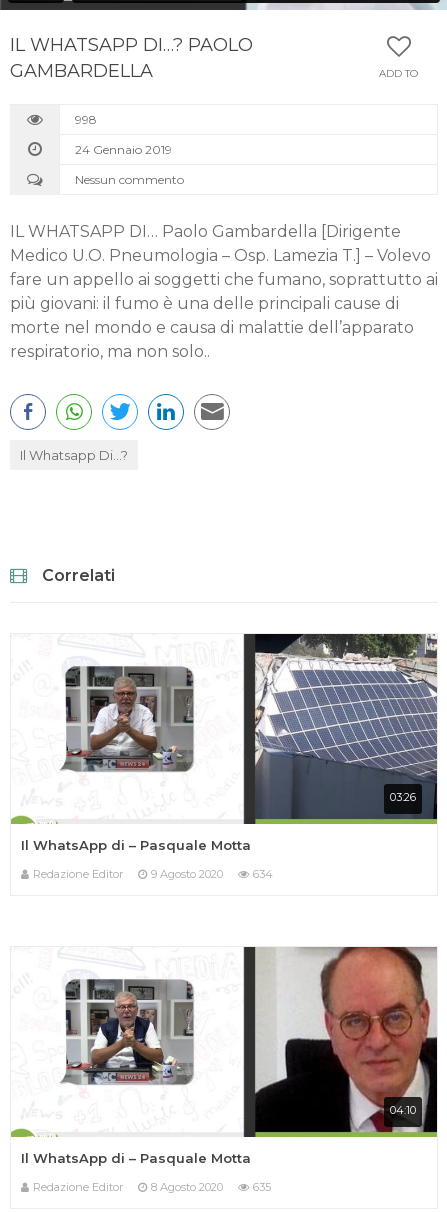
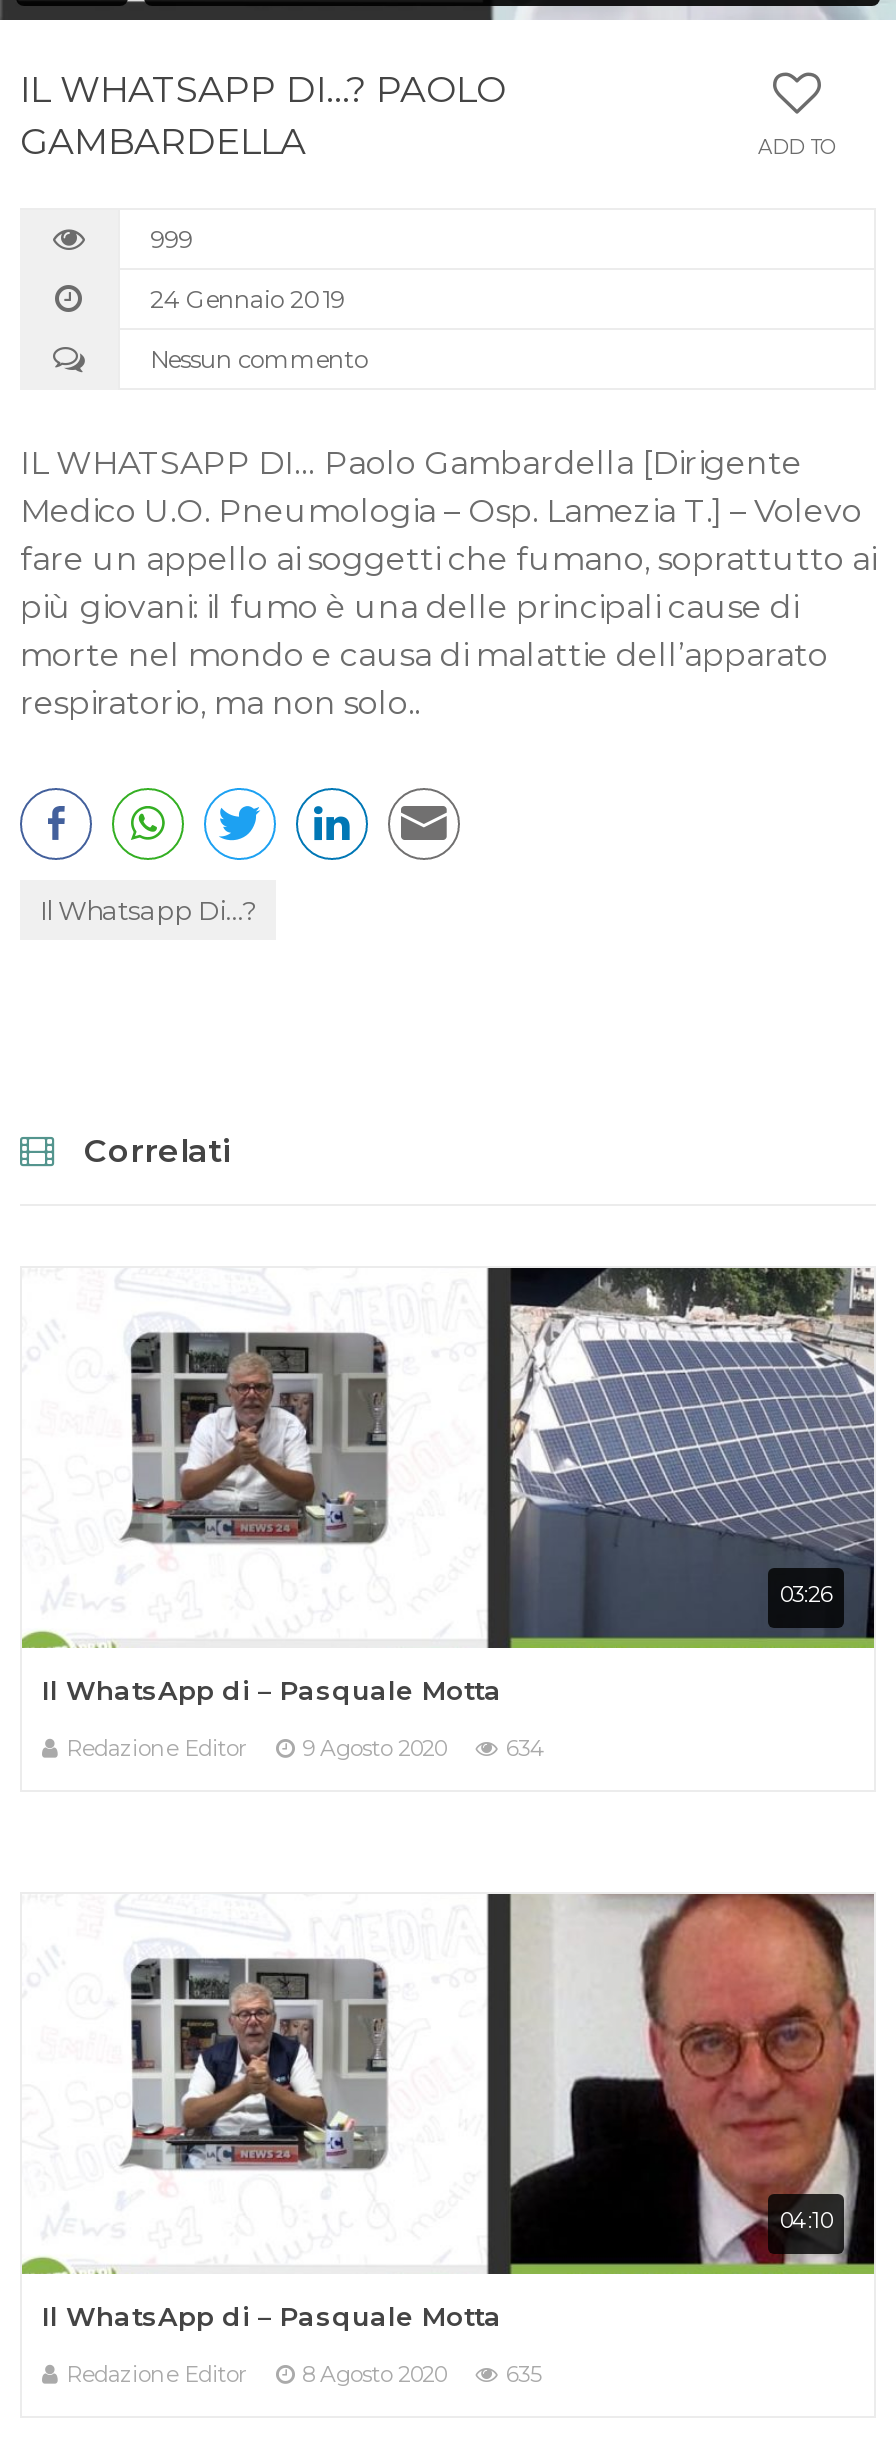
- 998
+ 999
